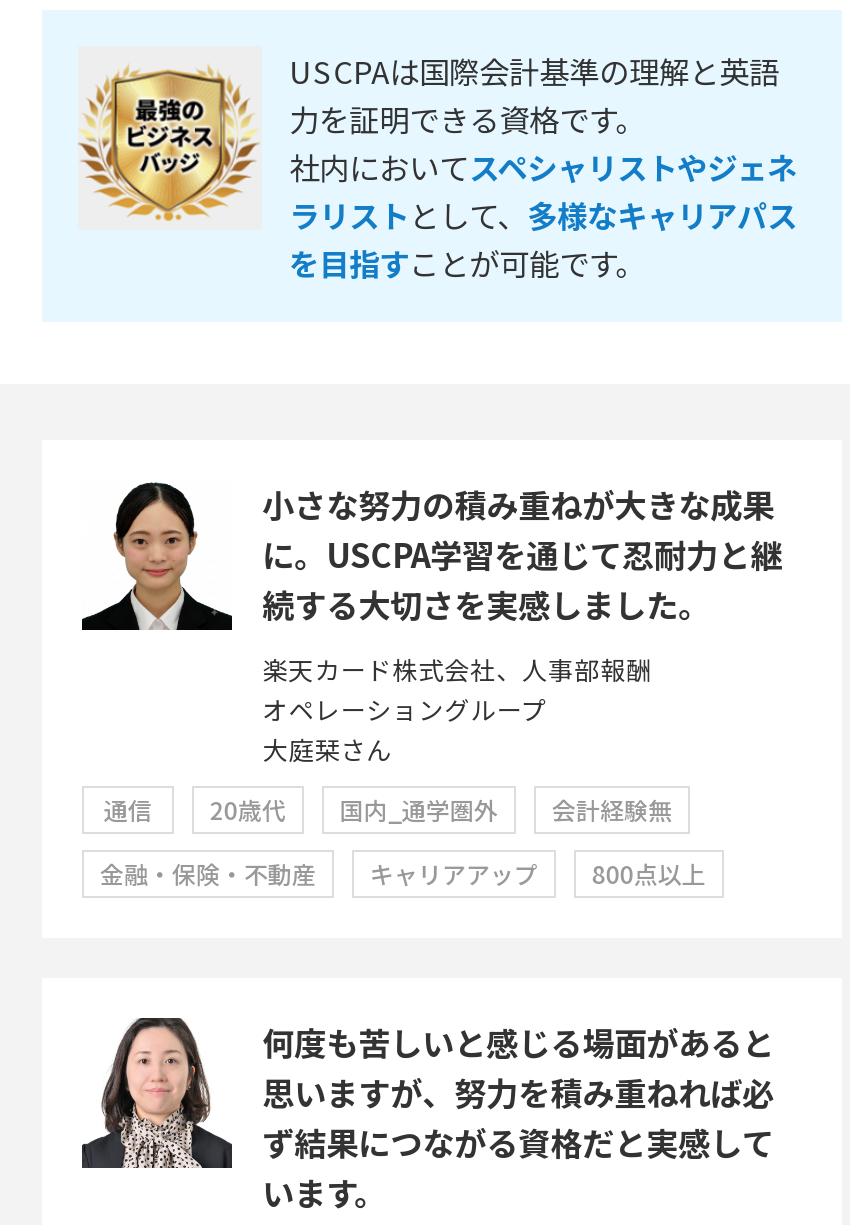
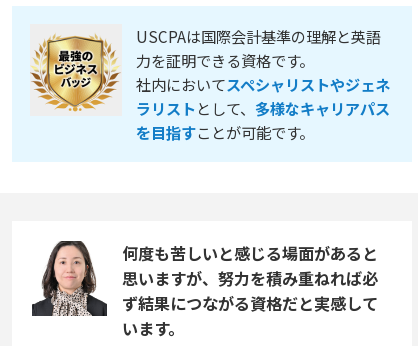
- [image]
- 小さな努力の積み重ねが大きな成果
- に。USCPA学習を通じて忍耐力と継
- 続する大切さを実感しました。
- 楽天カード株式会社、人事部報酬
- オペレーショングループ
- 大庭栞さん
- 通信
- 20歳代
- 国内_通学圏外
- 会計経験無
- 金融・保険・不動産
- キャリアアップ
- 800点以上
